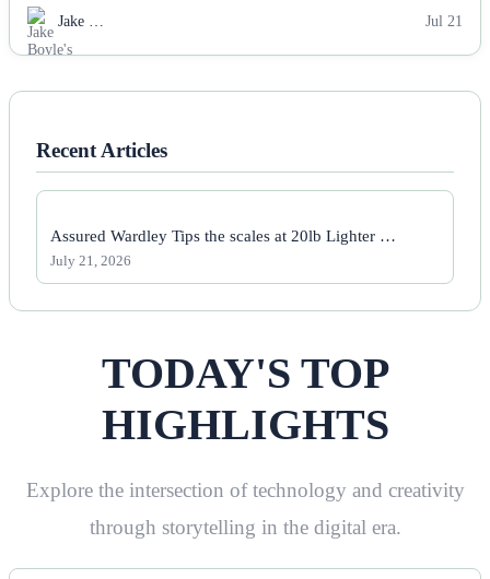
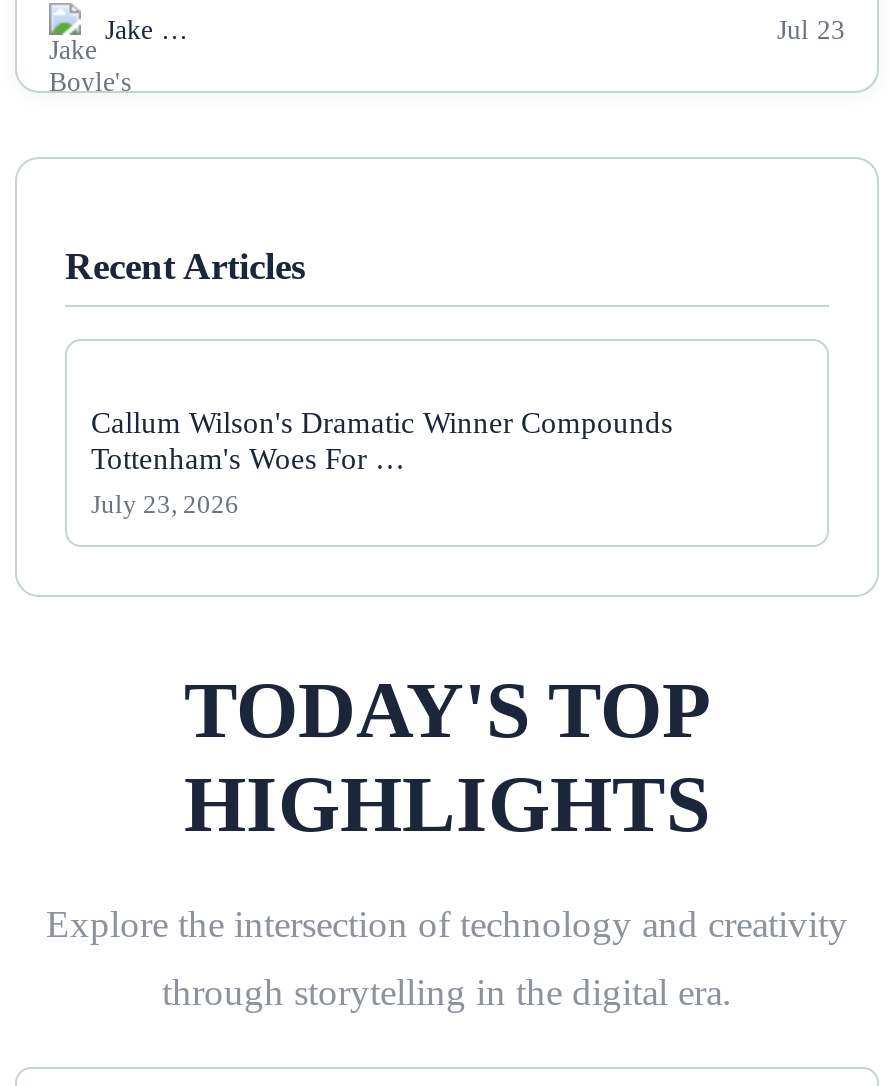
- Jul 21
+ Jul 23

- Assured Wardley Tips the scales at 20lb Lighter …
+ Callum Wilson's Dramatic Winner Compounds
+ Tottenham's Woes For …

- July 21, 2026
+ July 23, 2026
